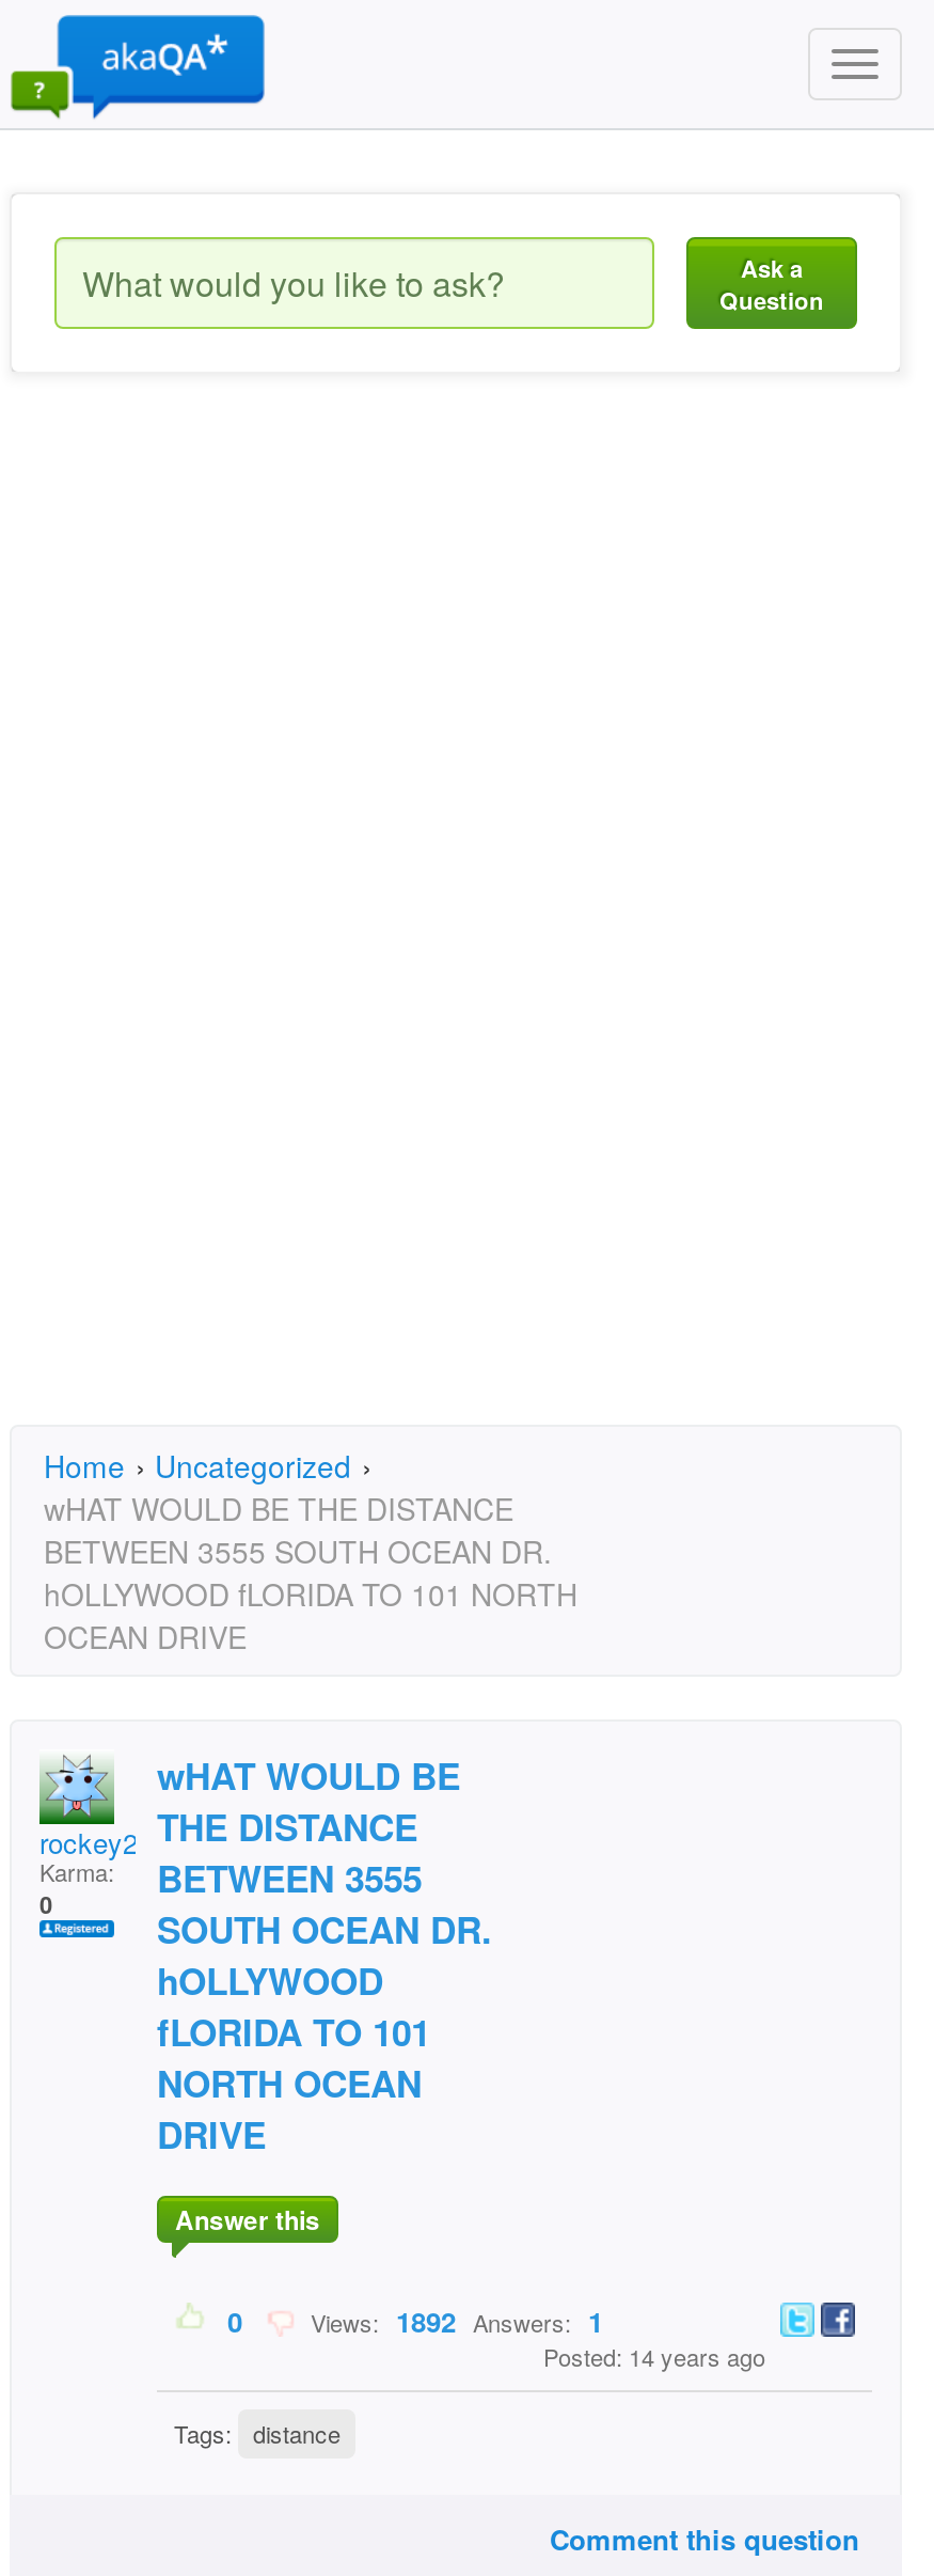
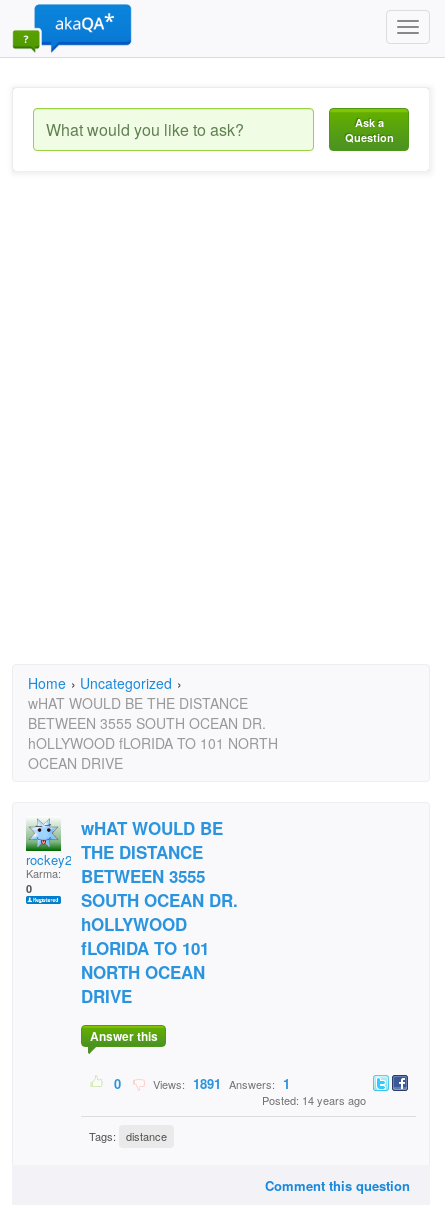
- Views: 1892 Answers: 1
+ Views: 1891 Answers: 1
